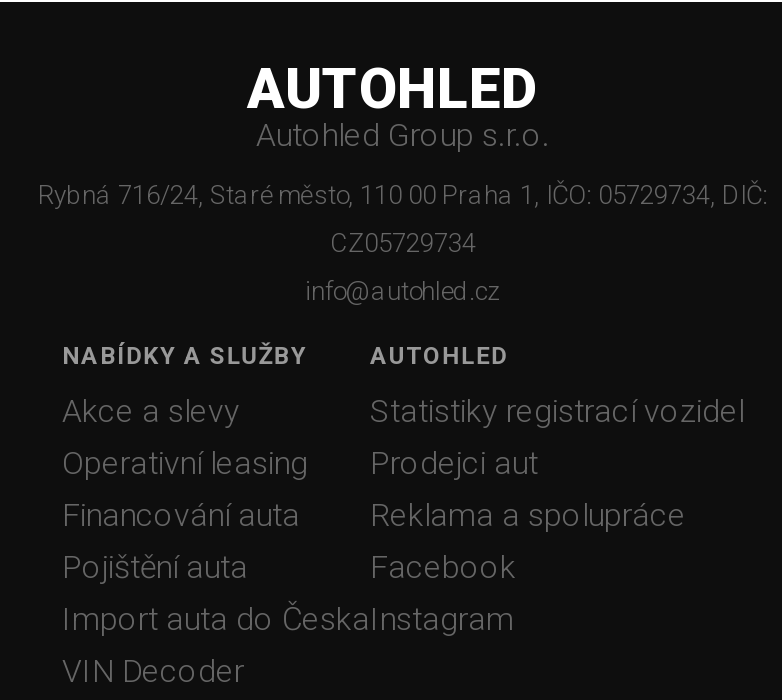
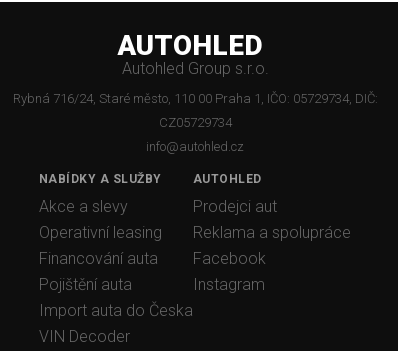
- Statistiky registrací vozidel

moved up: Prodejci aut | Reklama a spolupráce | Facebook | Instagram
